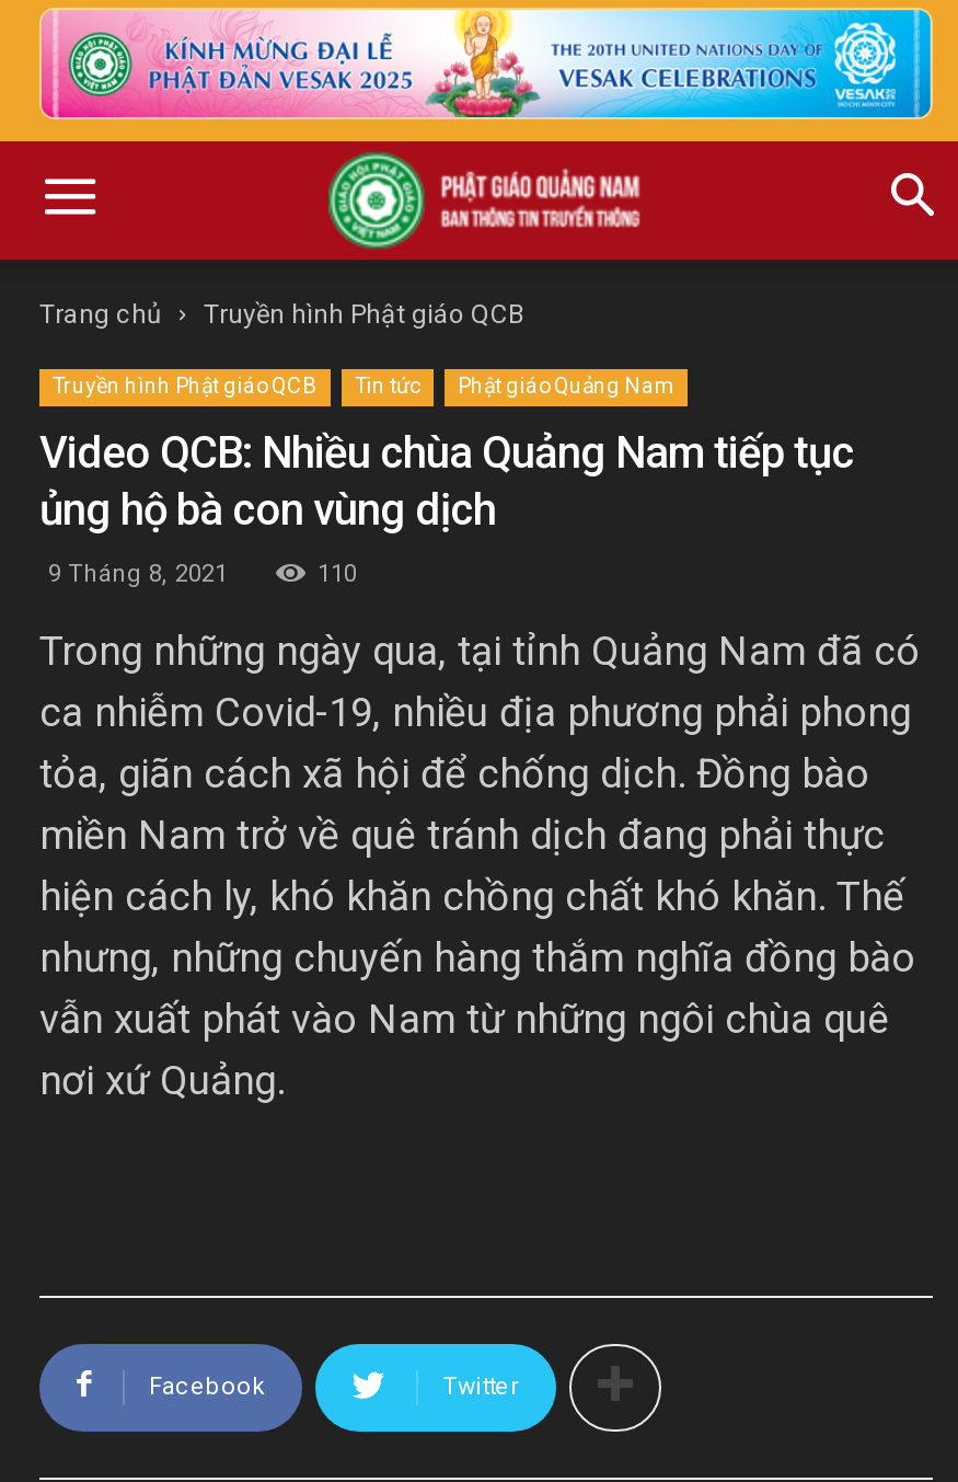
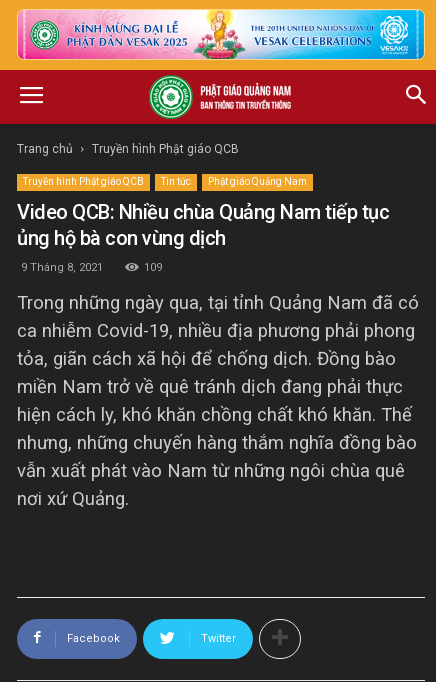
- 110
+ 109
